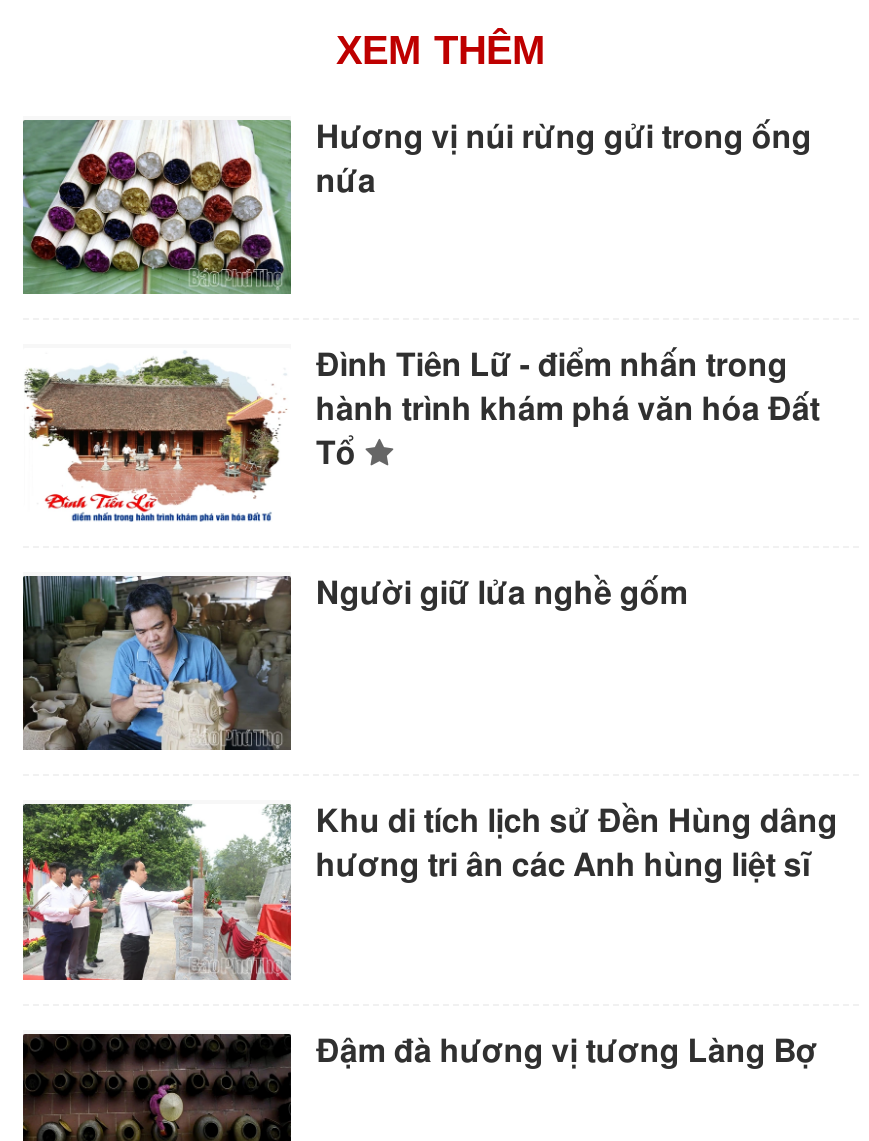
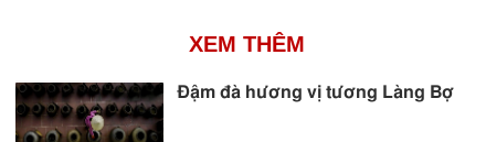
- [image]
- Hương vị núi rừng gửi trong ống
- nứa

- [image]
- Đình Tiên Lữ - điểm nhấn trong
- hành trình khám phá văn hóa Đất
- Tổ

- [image]
- Người giữ lửa nghề gốm

- [image]
- Khu di tích lịch sử Đền Hùng dâng
- hương tri ân các Anh hùng liệt sĩ
